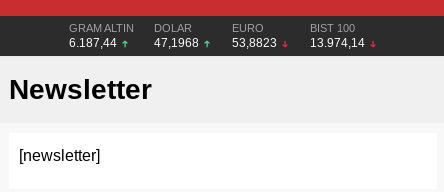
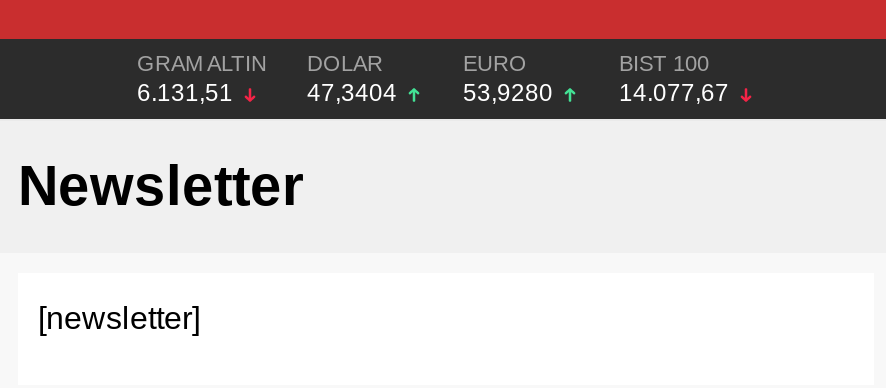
- 6.187,44
+ 6.131,51

- 47,1968
+ 47,3404

- 53,8823
+ 53,9280

- 13.974,14
+ 14.077,67
